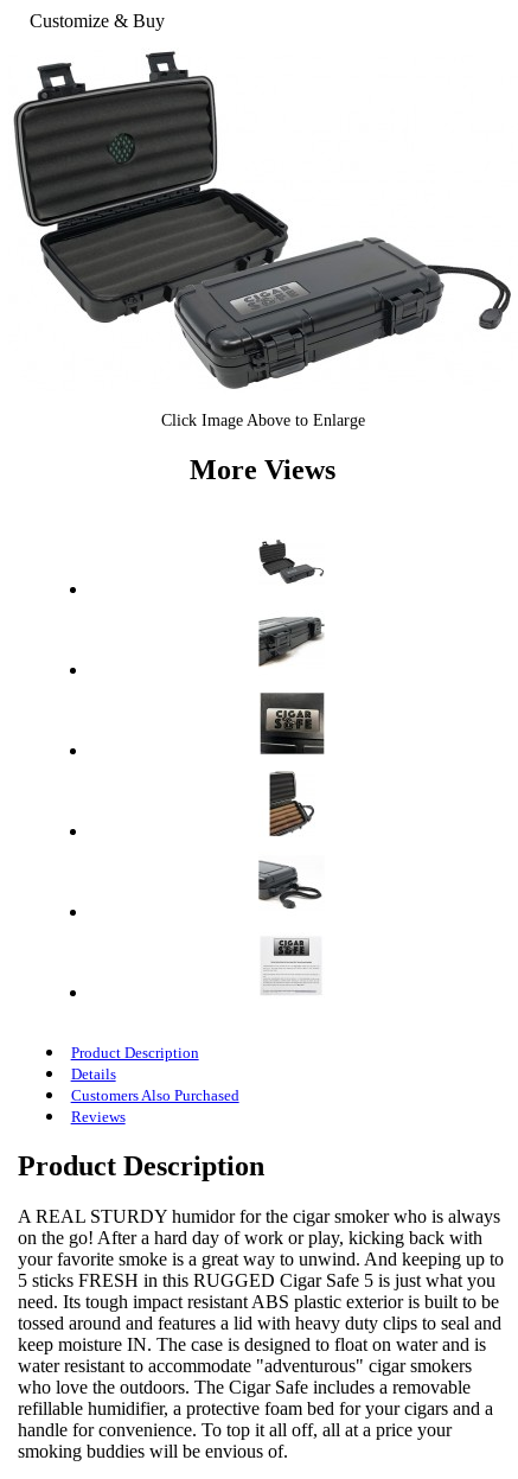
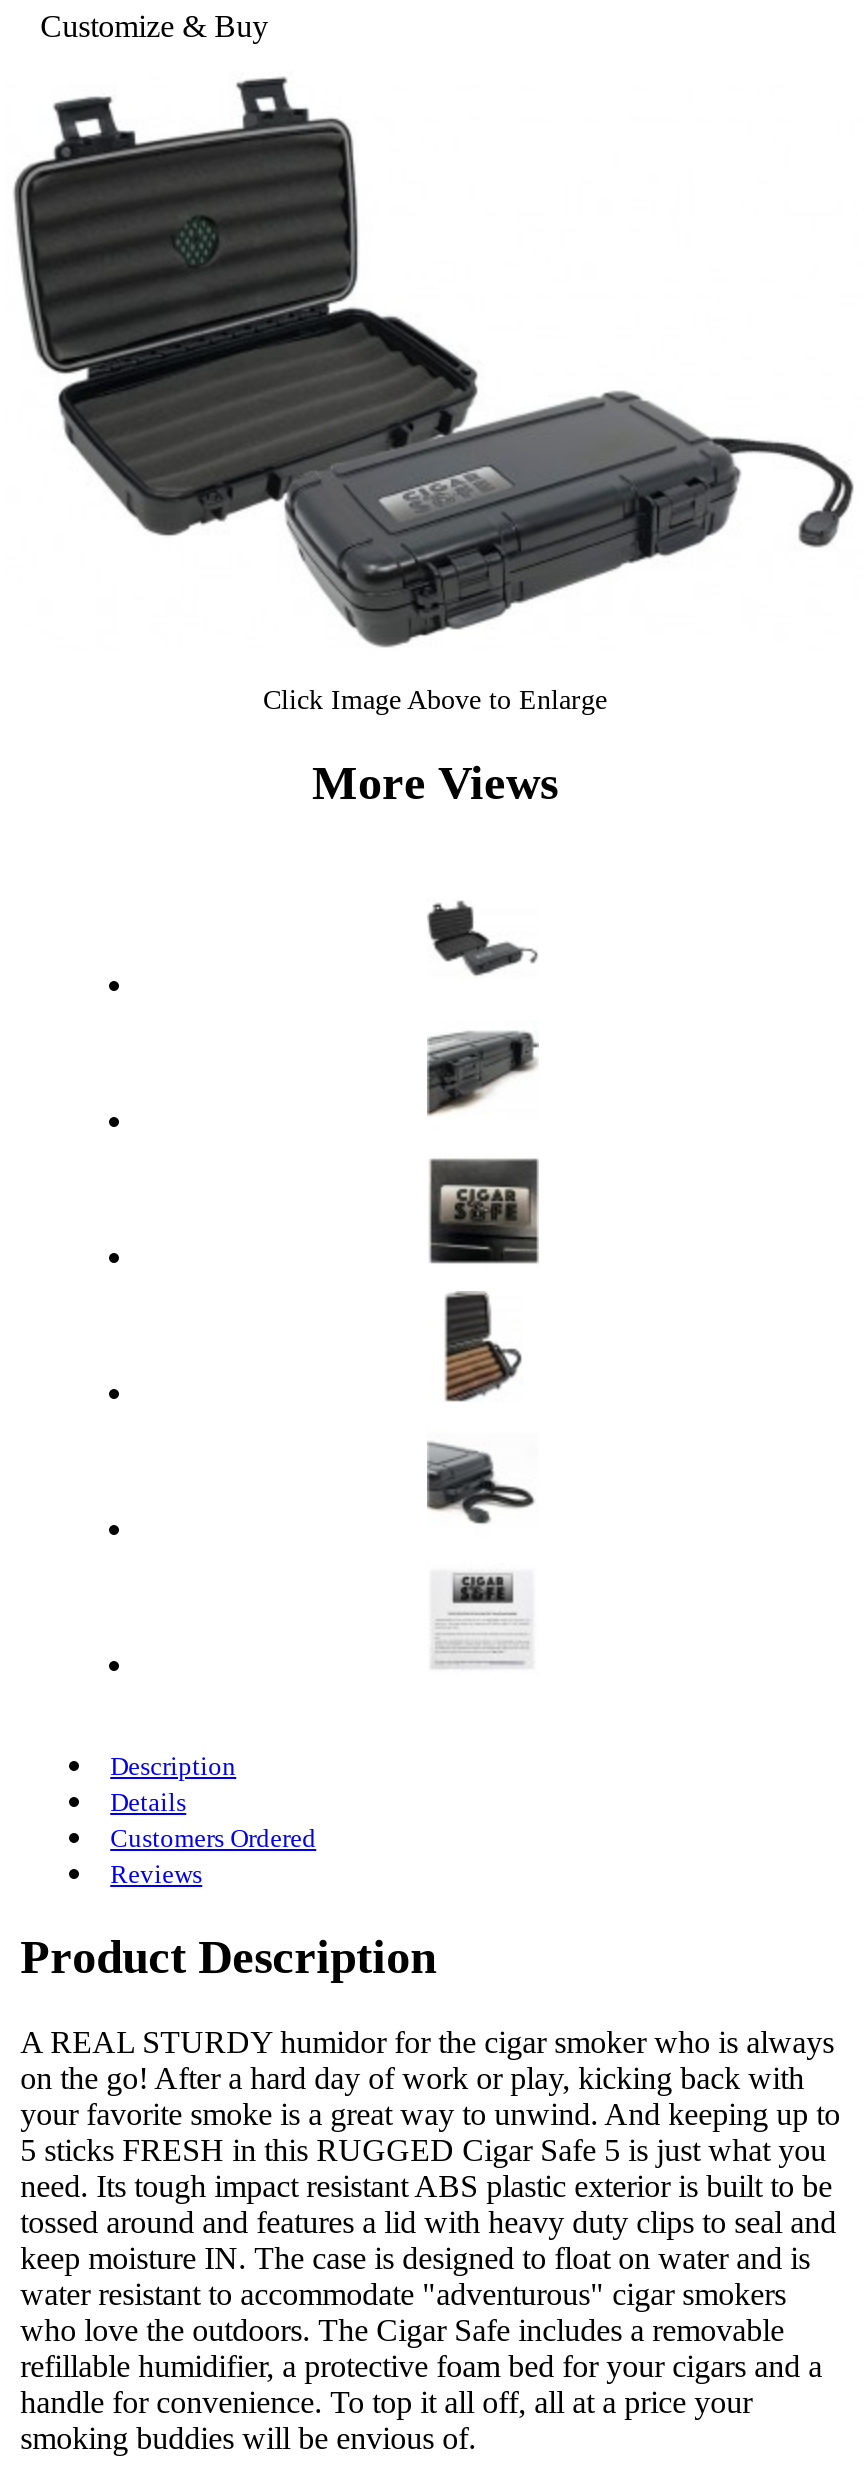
- Product Description
+ Description

- Customers Also Purchased
+ Customers Ordered
